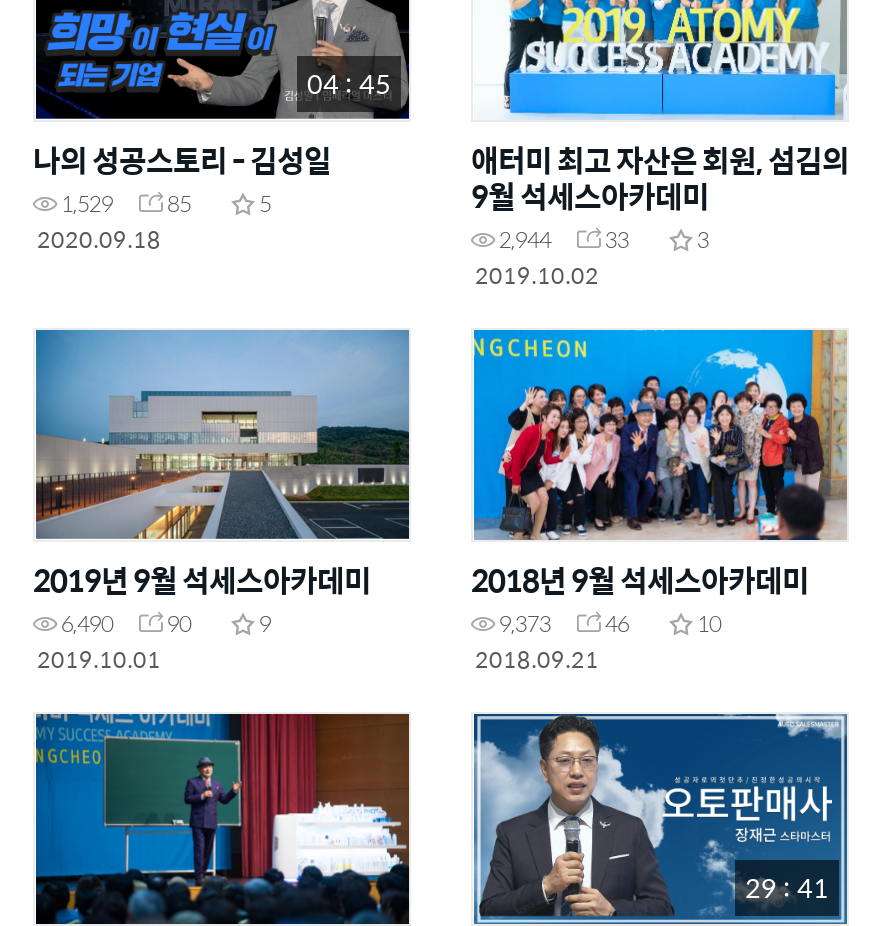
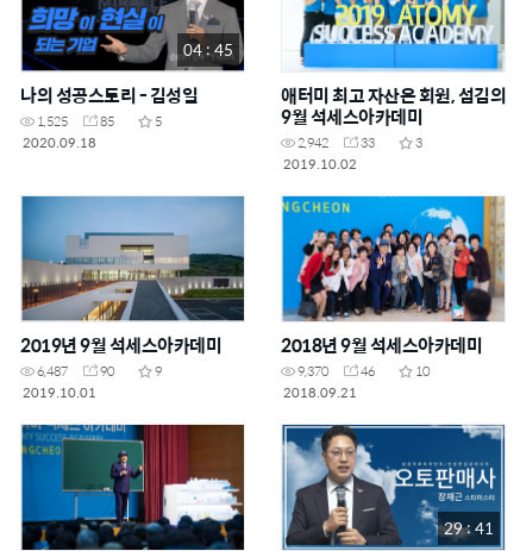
- 1,529 85 5
+ 1,525 85 5

- 2,944 33 3
+ 2,942 33 3

- 6,490 90 9
+ 6,487 90 9

- 9,373
+ 9,370
